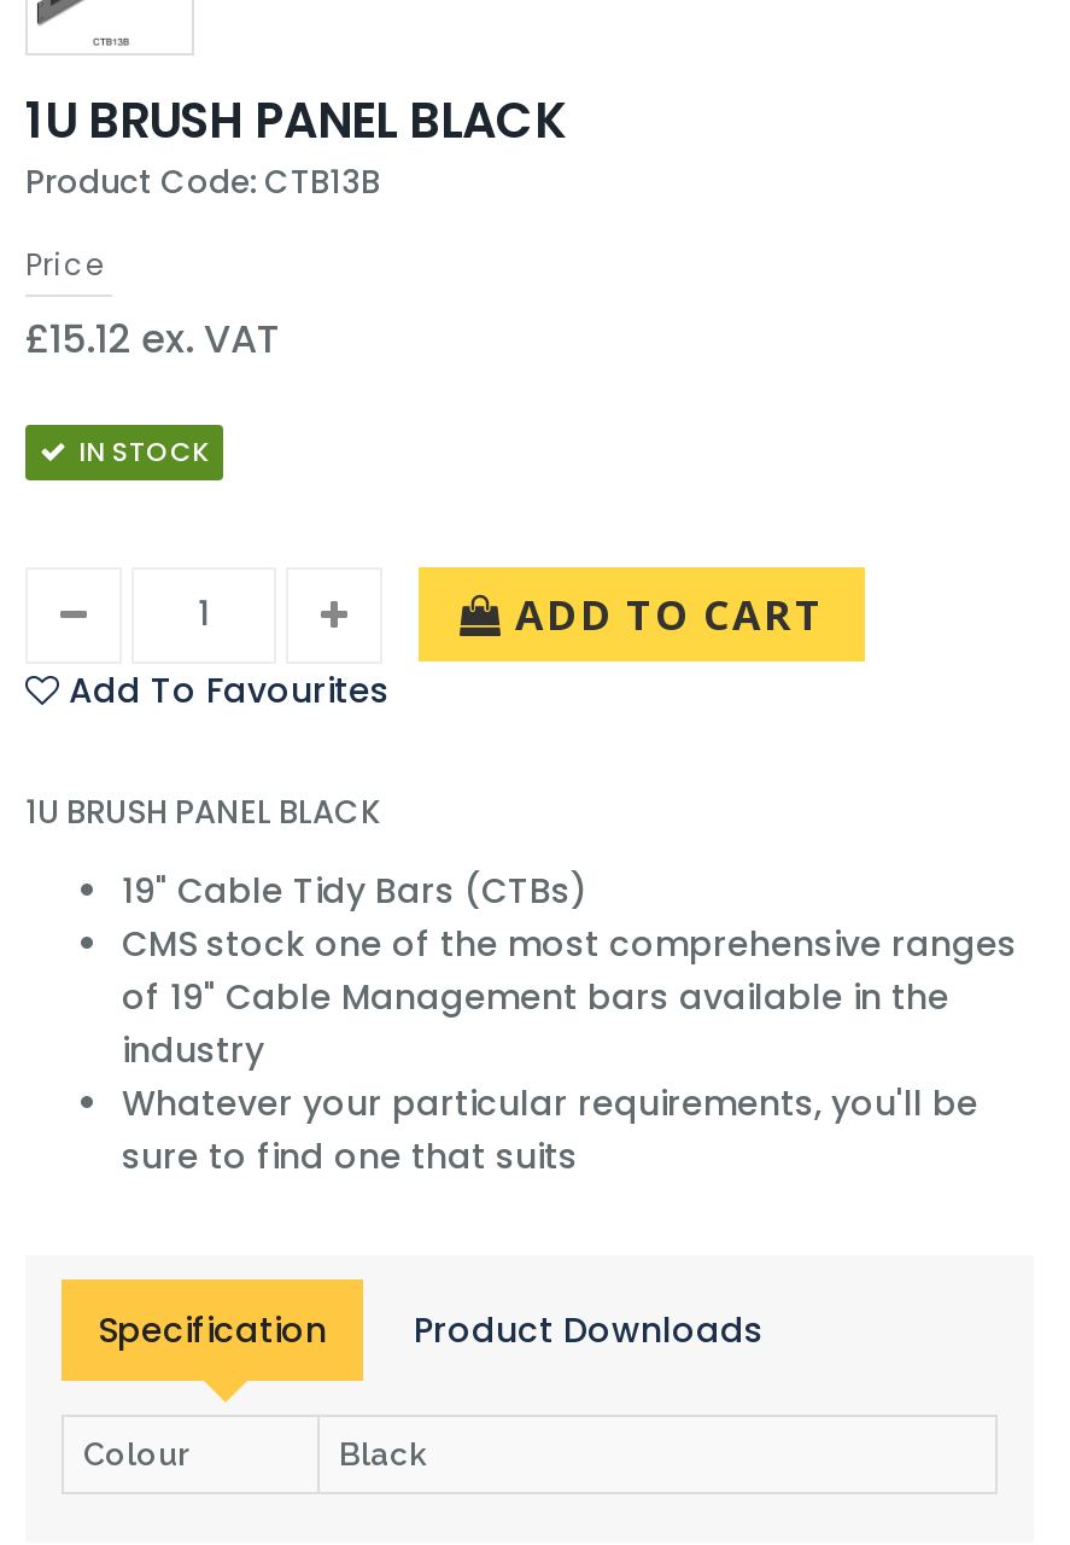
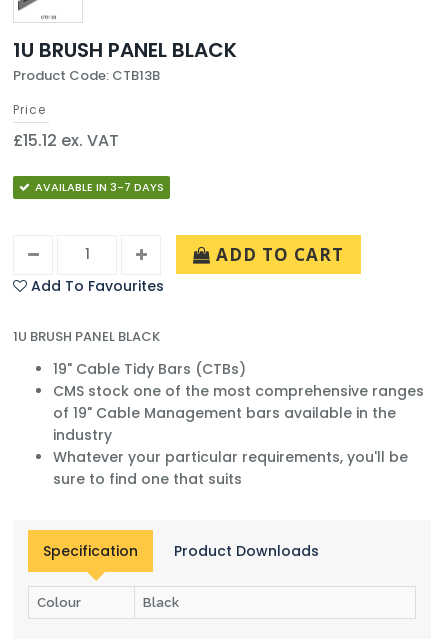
- IN STOCK
+ AVAILABLE IN 3-7 DAYS
